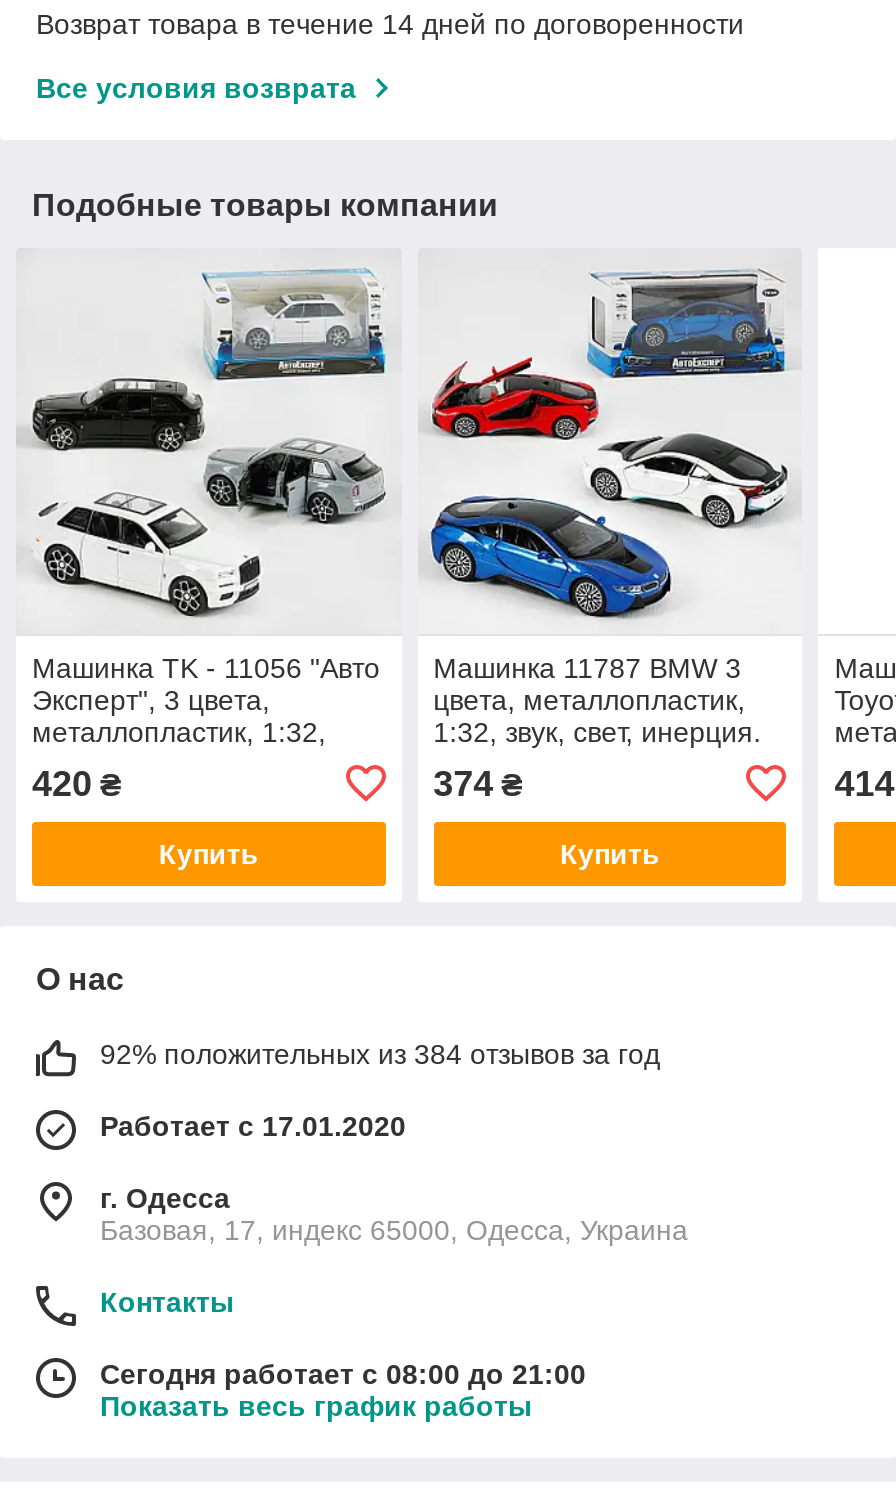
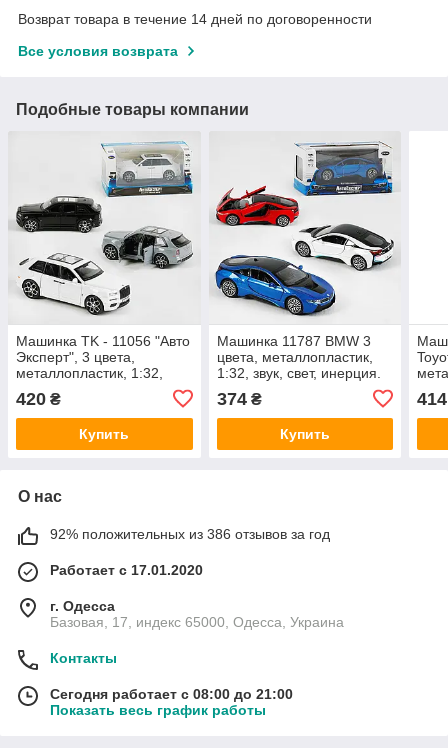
- 92% положительных из 384 отзывов за год
+ 92% положительных из 386 отзывов за год
